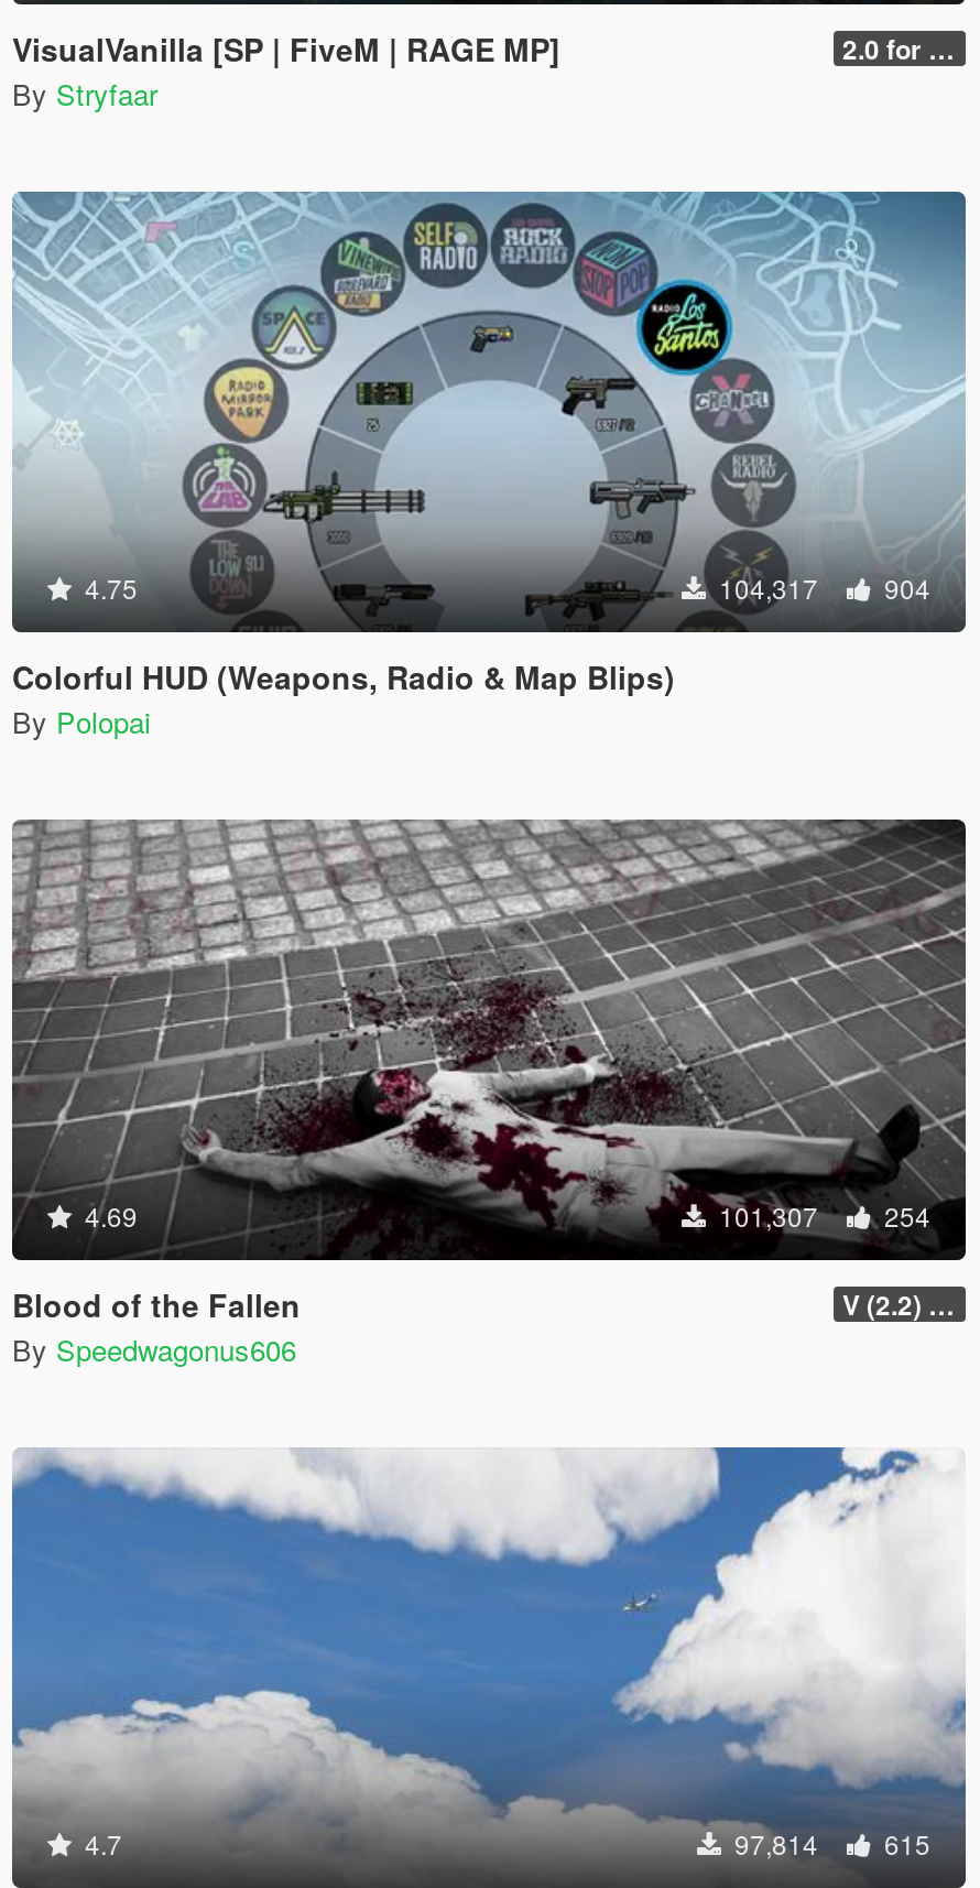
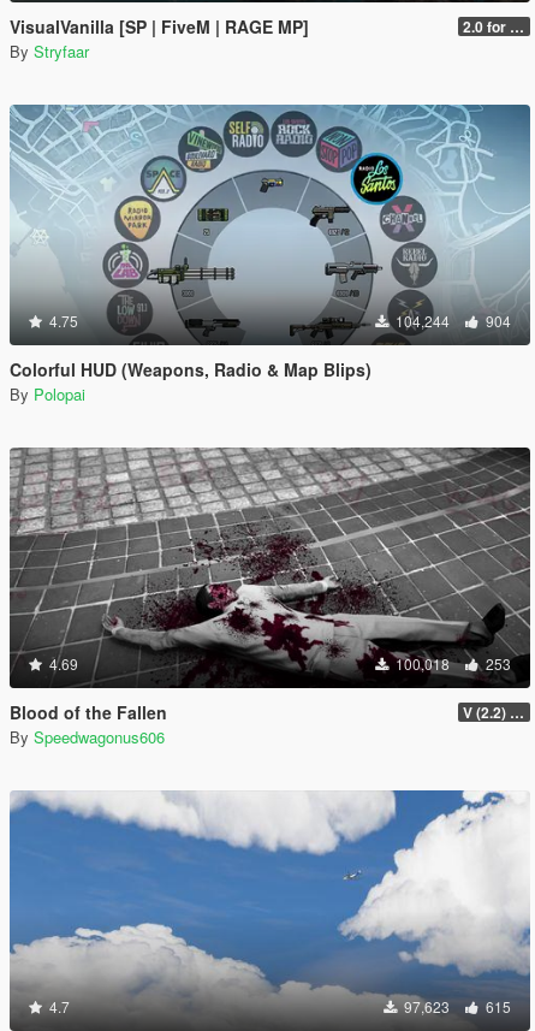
- 104,317 904
+ 104,244 904

- 101,307
+ 100,018

- 254
+ 253

- 97,814 615
+ 97,623 615
